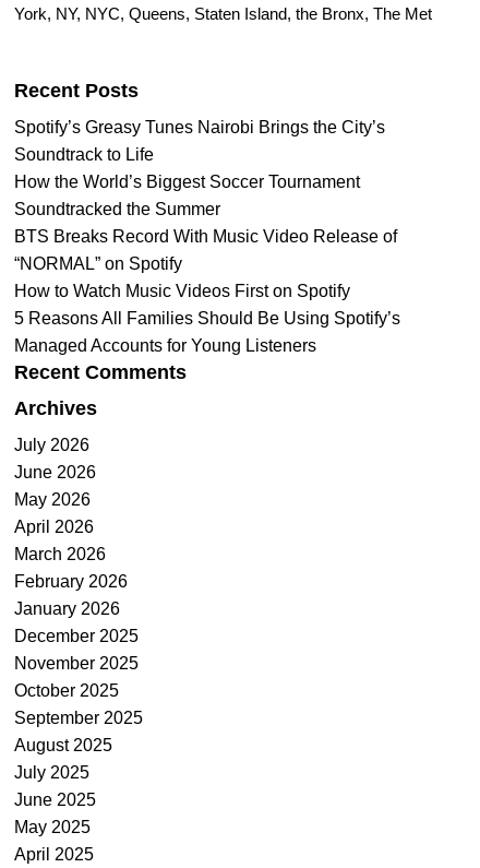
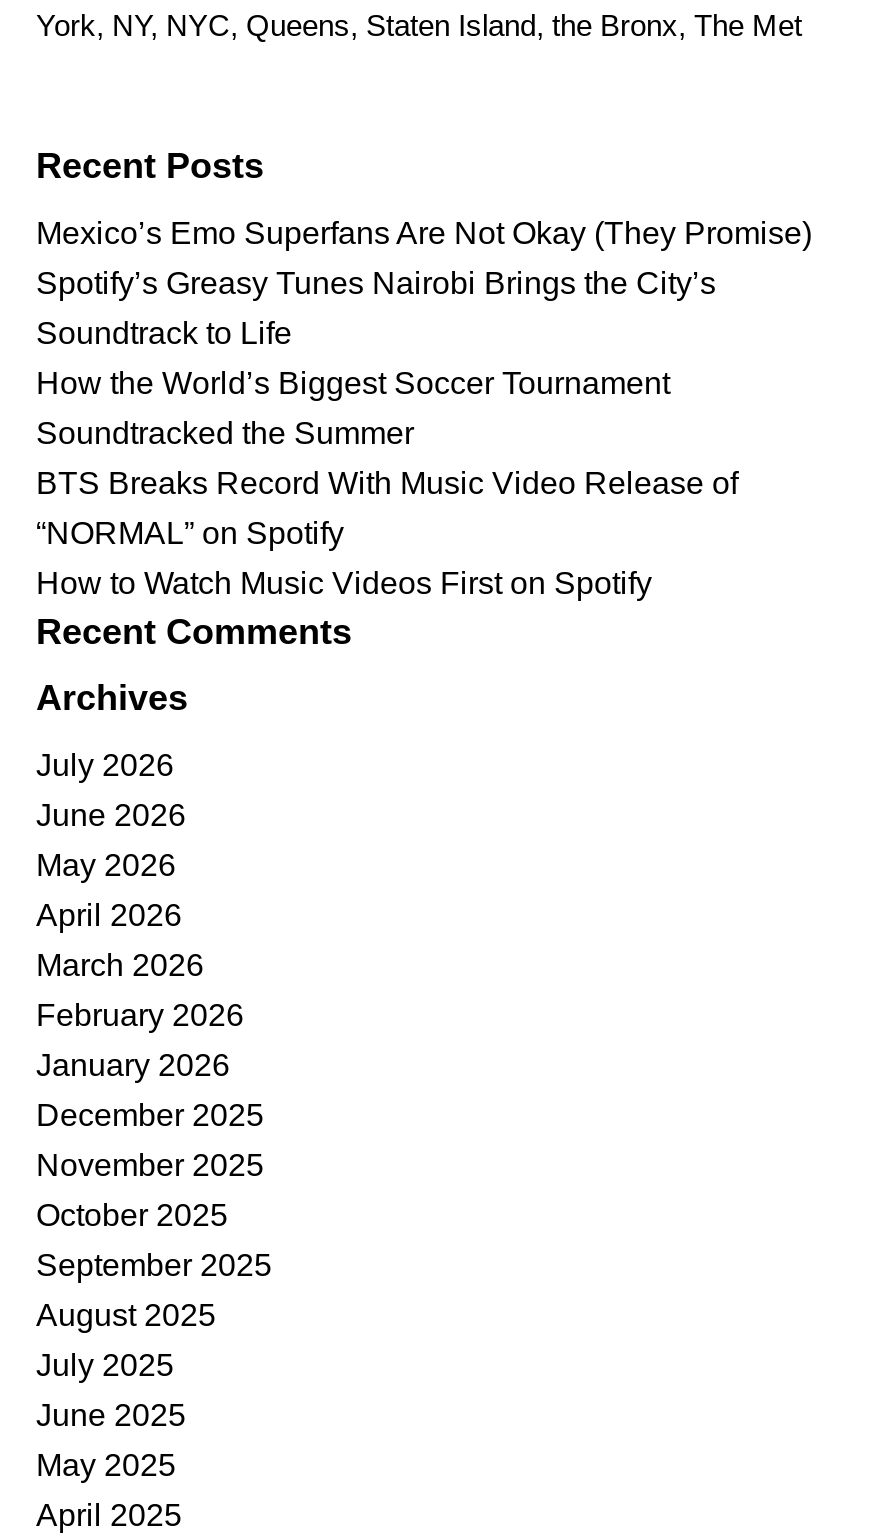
+ Mexico’s Emo Superfans Are Not Okay (They Promise)

moved down: Spotify’s Greasy Tunes Nairobi Brings the City’s | Soundtrack to Life | How the World’s Biggest Soccer Tournament | Soundtracked the Summer | BTS Breaks Record With Music Video Release of | “NORMAL” on Spotify | How to Watch Music Videos First on Spotify

- 5 Reasons All Families Should Be Using Spotify’s
- Managed Accounts for Young Listeners
